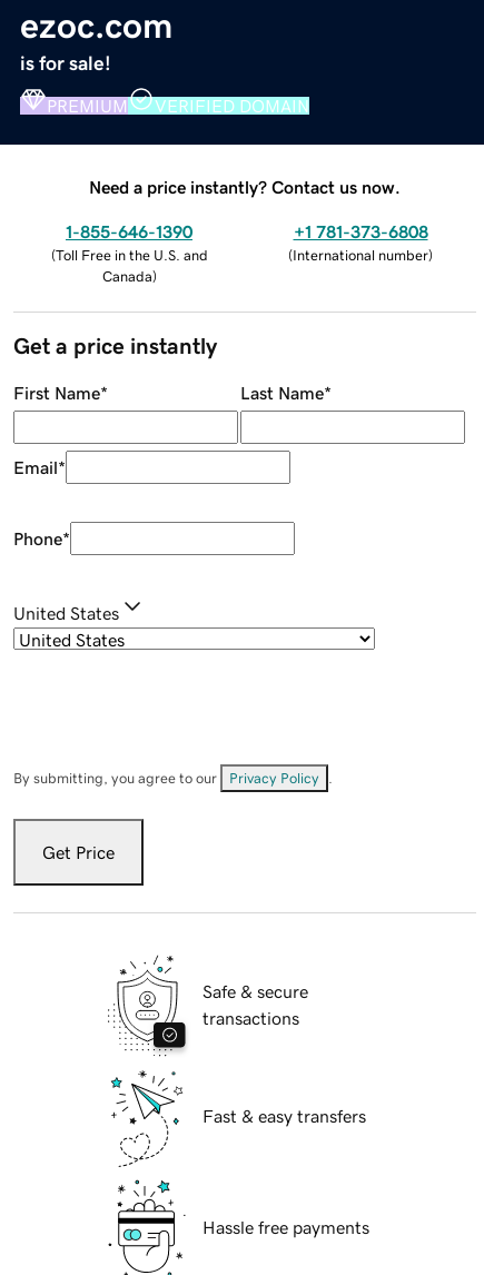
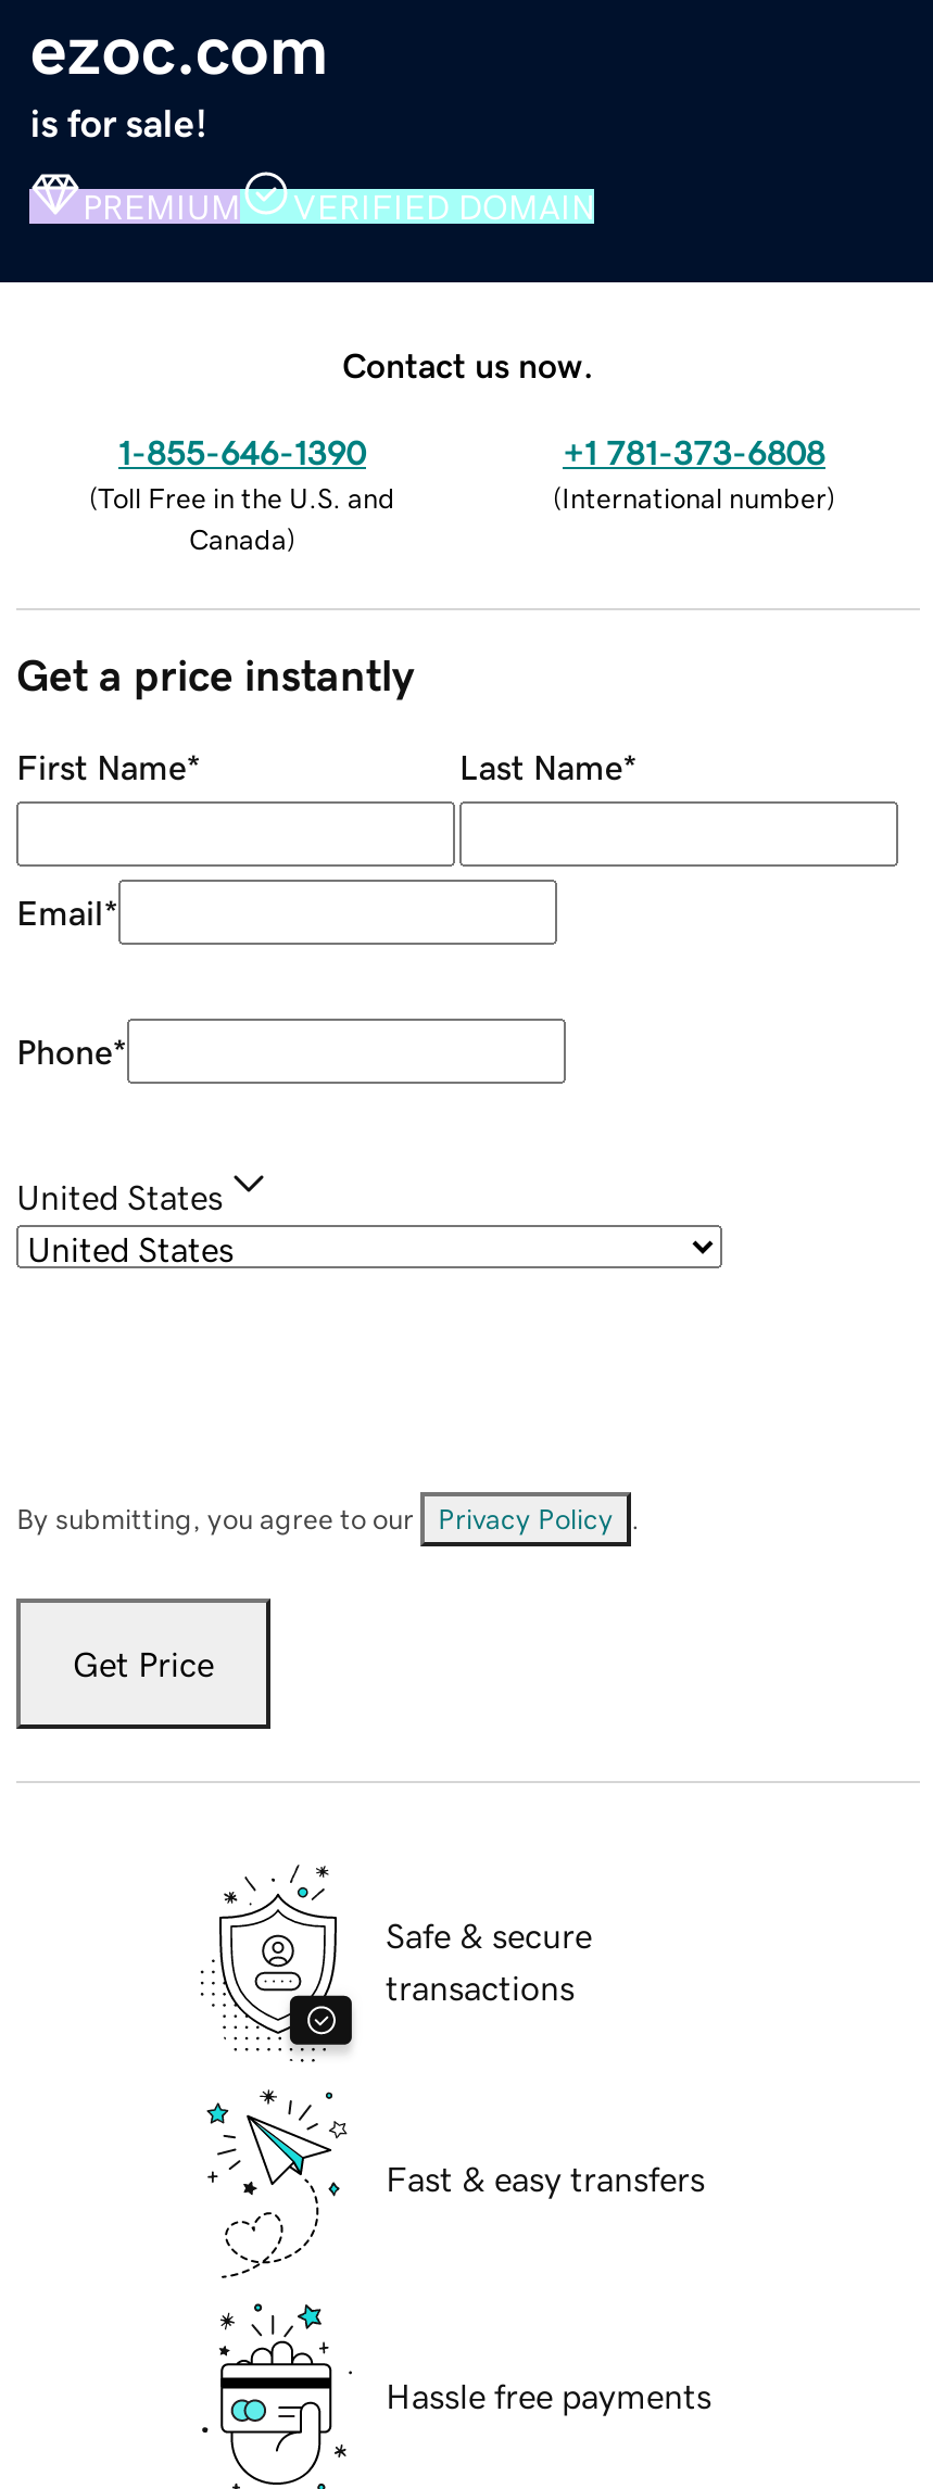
- Need a price instantly? Contact us now.
+ Contact us now.
